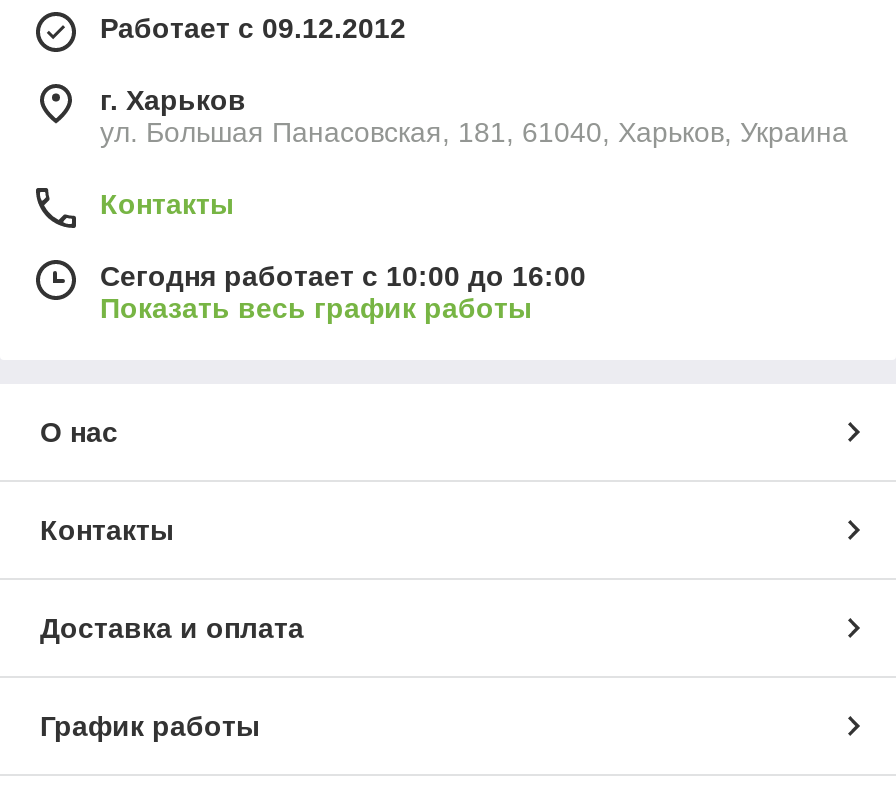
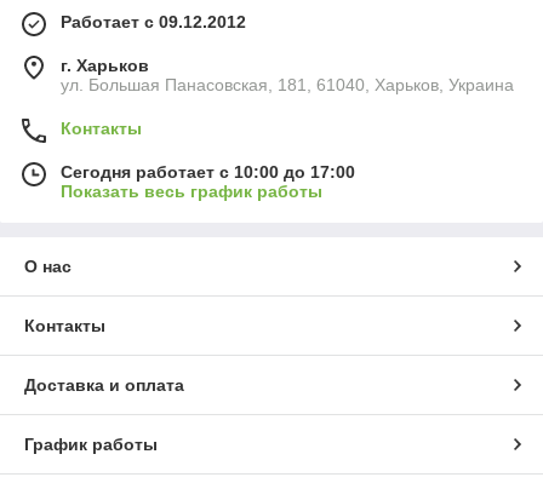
- Сегодня работает с 10:00 до 16:00
+ Сегодня работает с 10:00 до 17:00
